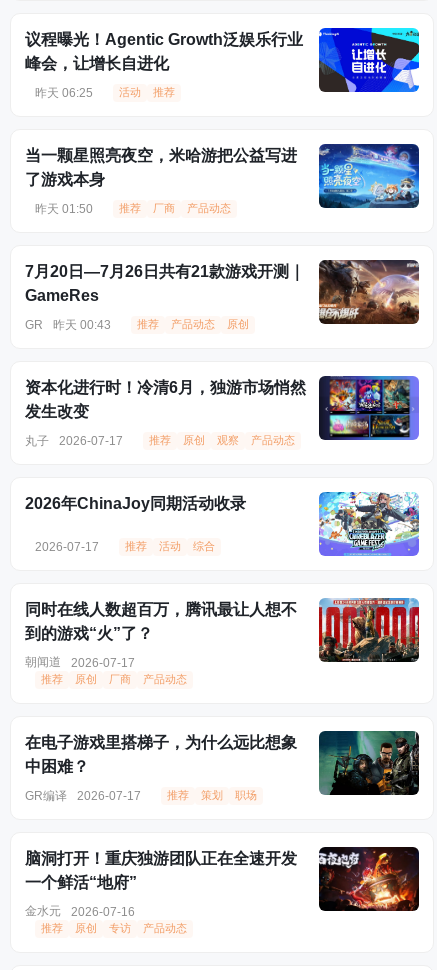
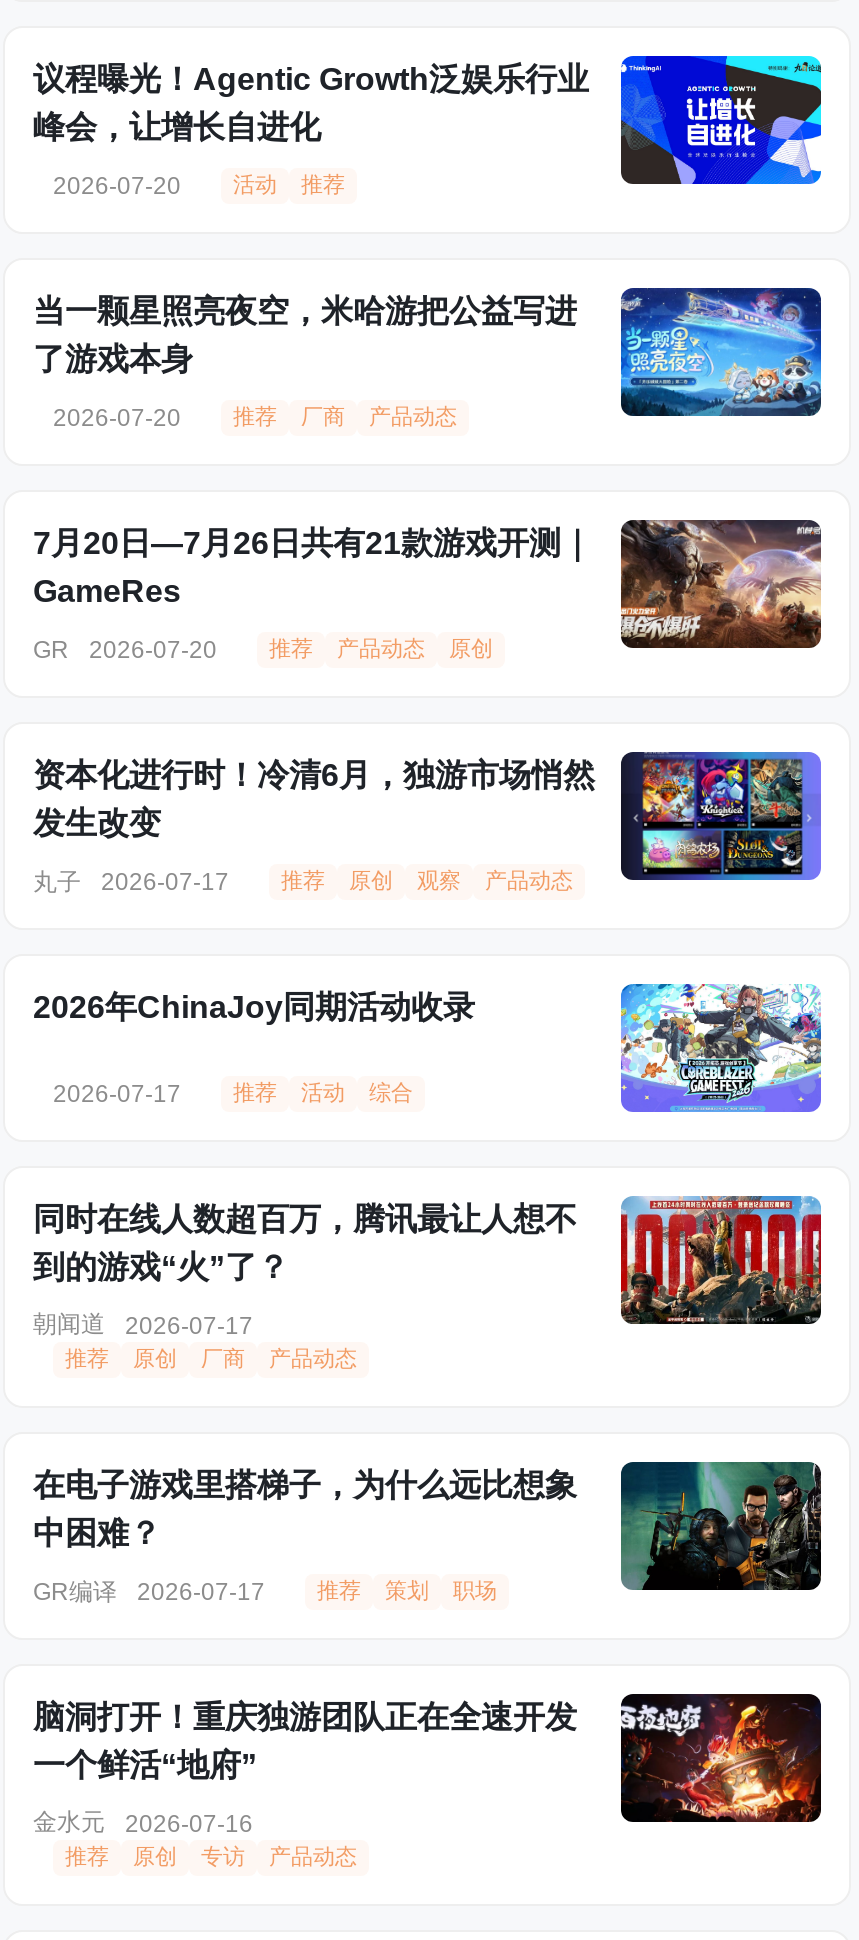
- 昨天 06:25
+ 2026-07-20

- 昨天 01:50
+ 2026-07-20

- GR 昨天 00:43
+ GR 2026-07-20
